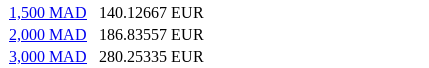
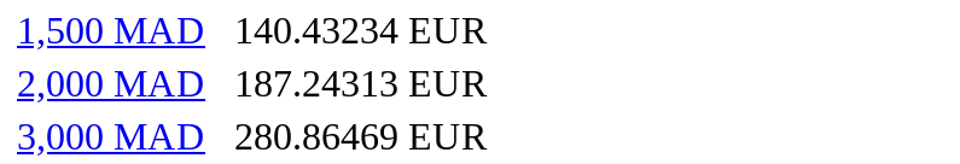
- 1,500 MAD 140.12667 EUR
+ 1,500 MAD 140.43234 EUR

- 2,000 MAD 186.83557 EUR
+ 2,000 MAD 187.24313 EUR

- 3,000 MAD 280.25335 EUR
+ 3,000 MAD 280.86469 EUR
